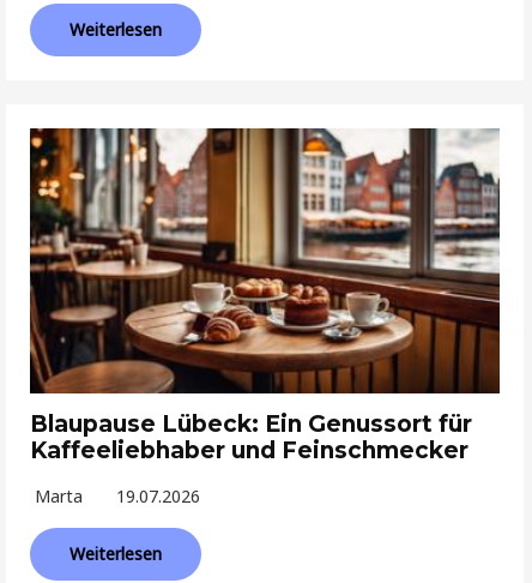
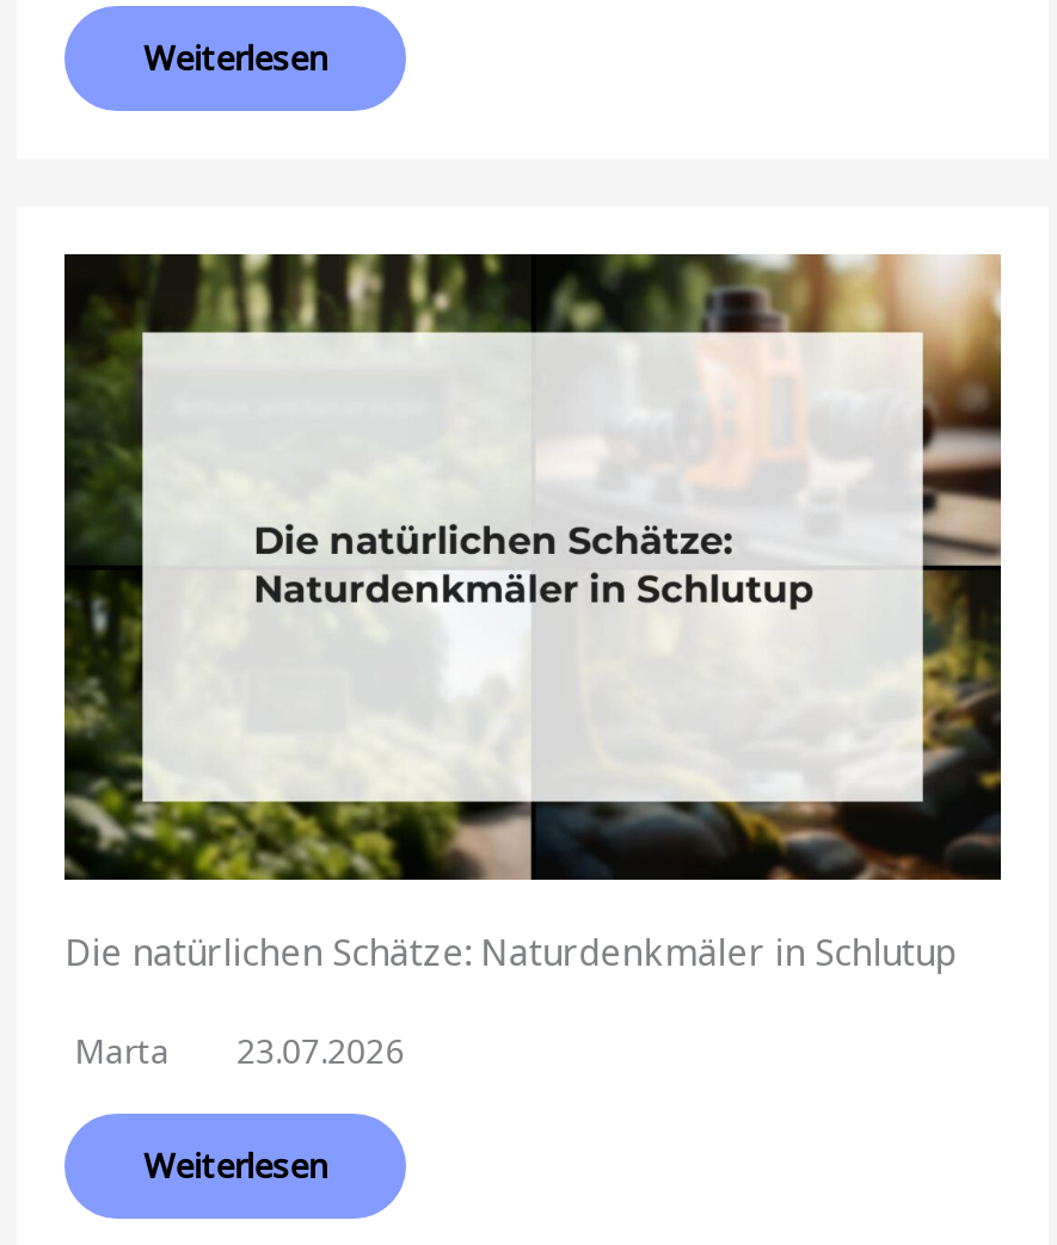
- [image]
- Blaupause Lübeck: Ein Genussort für
- Kaffeeliebhaber und Feinschmecker
+ [image]
+ Die natürlichen Schätze: Naturdenkmäler in Schlutup

- Marta 19.07.2026
+ Marta 23.07.2026
